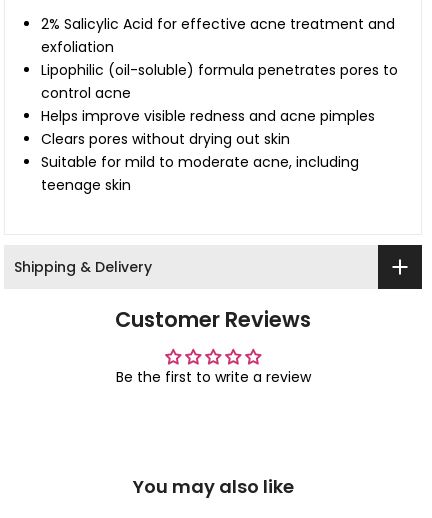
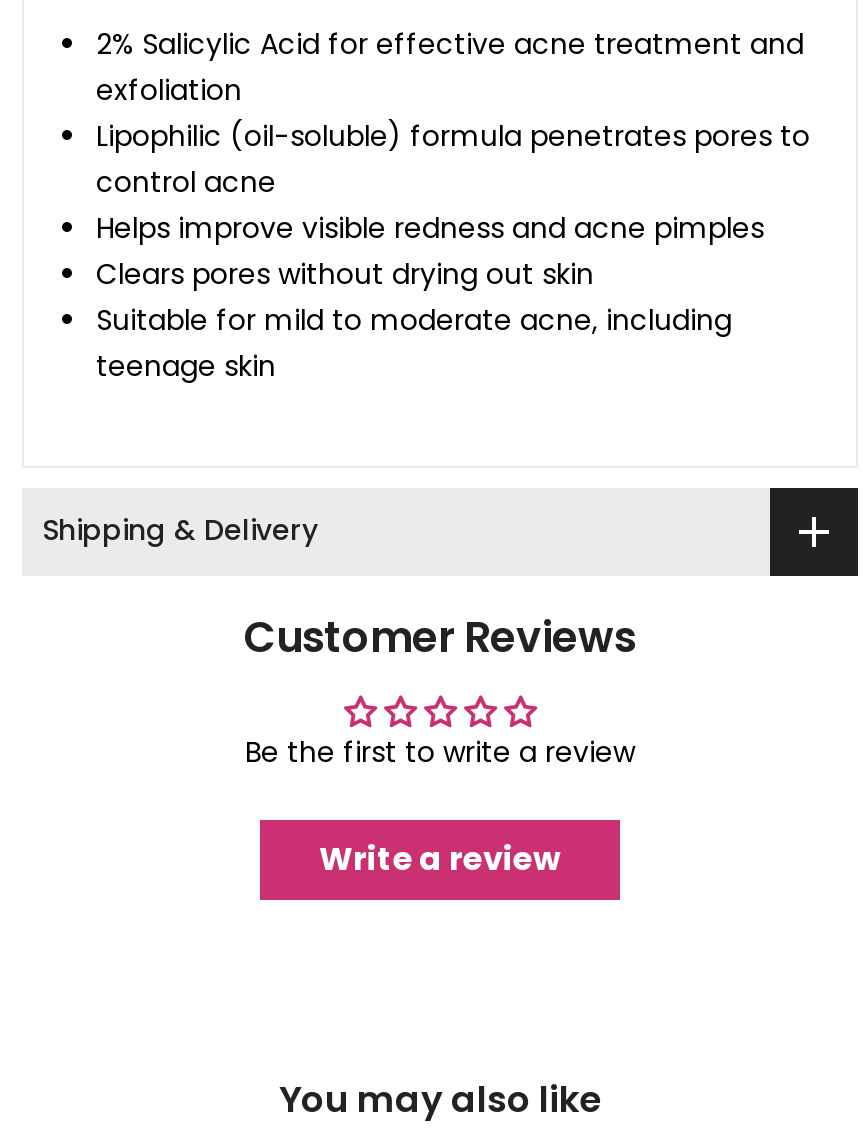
+ Write a review
